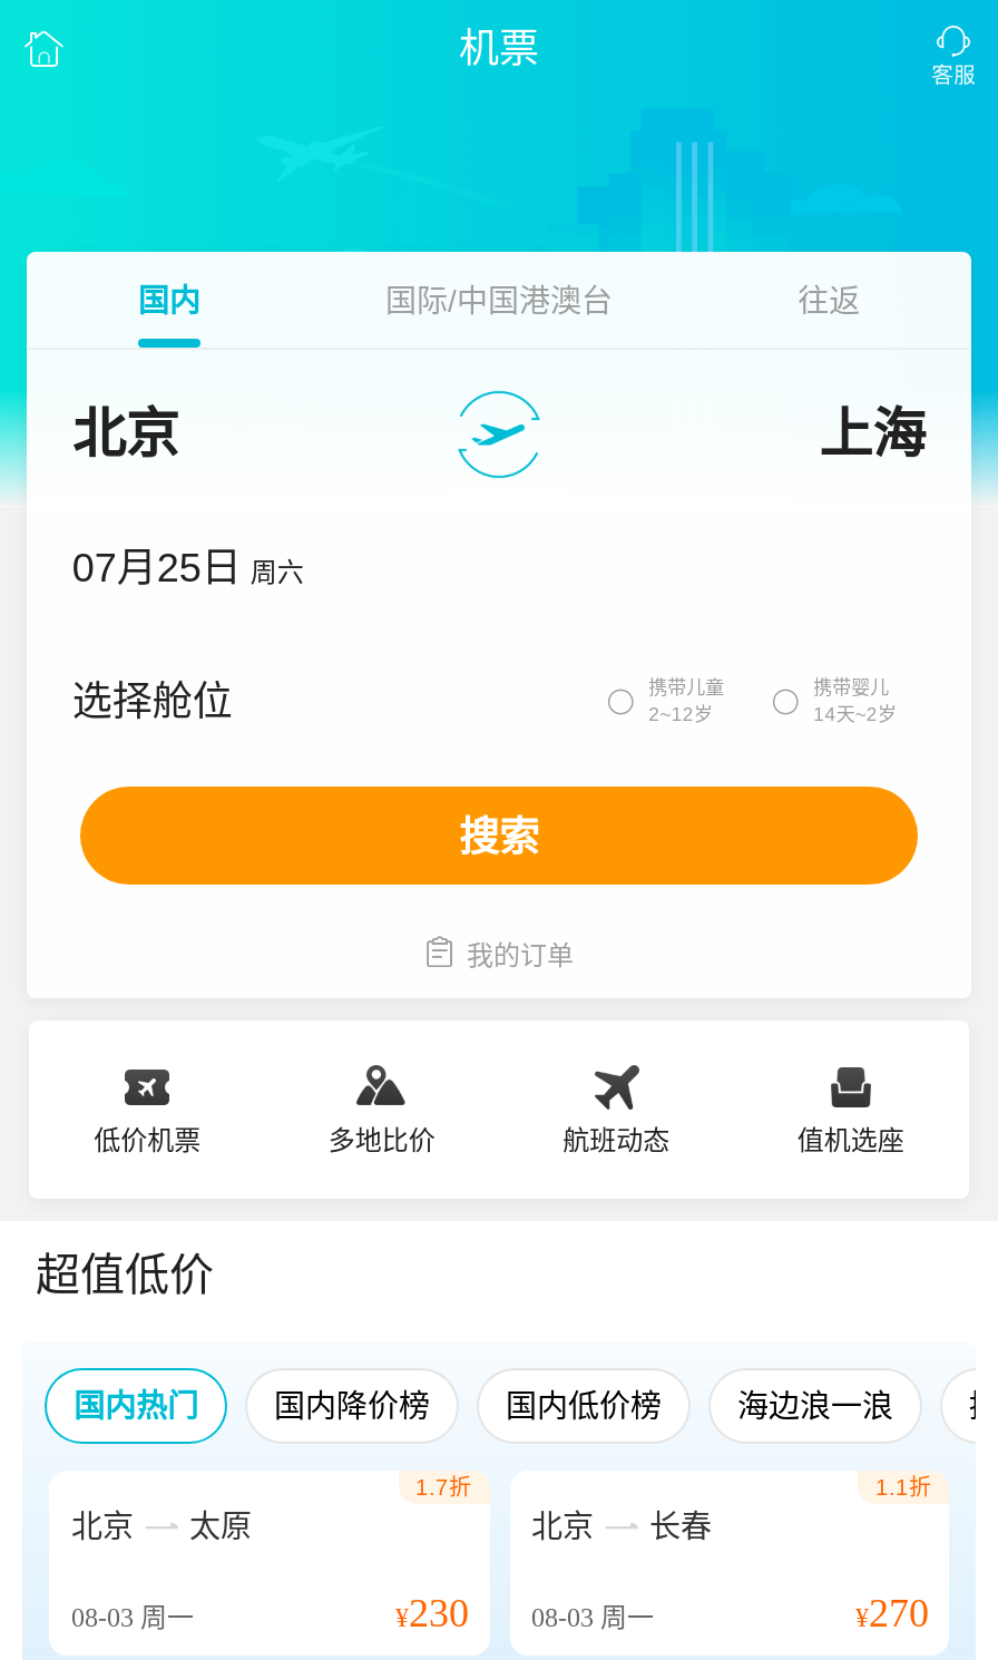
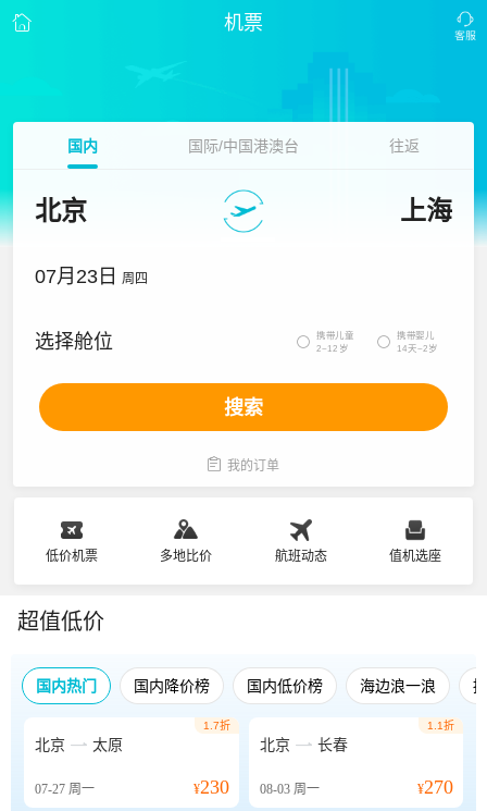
- 07月25日 周六
+ 07月23日 周四

- 08-03周一
+ 07-27周一
